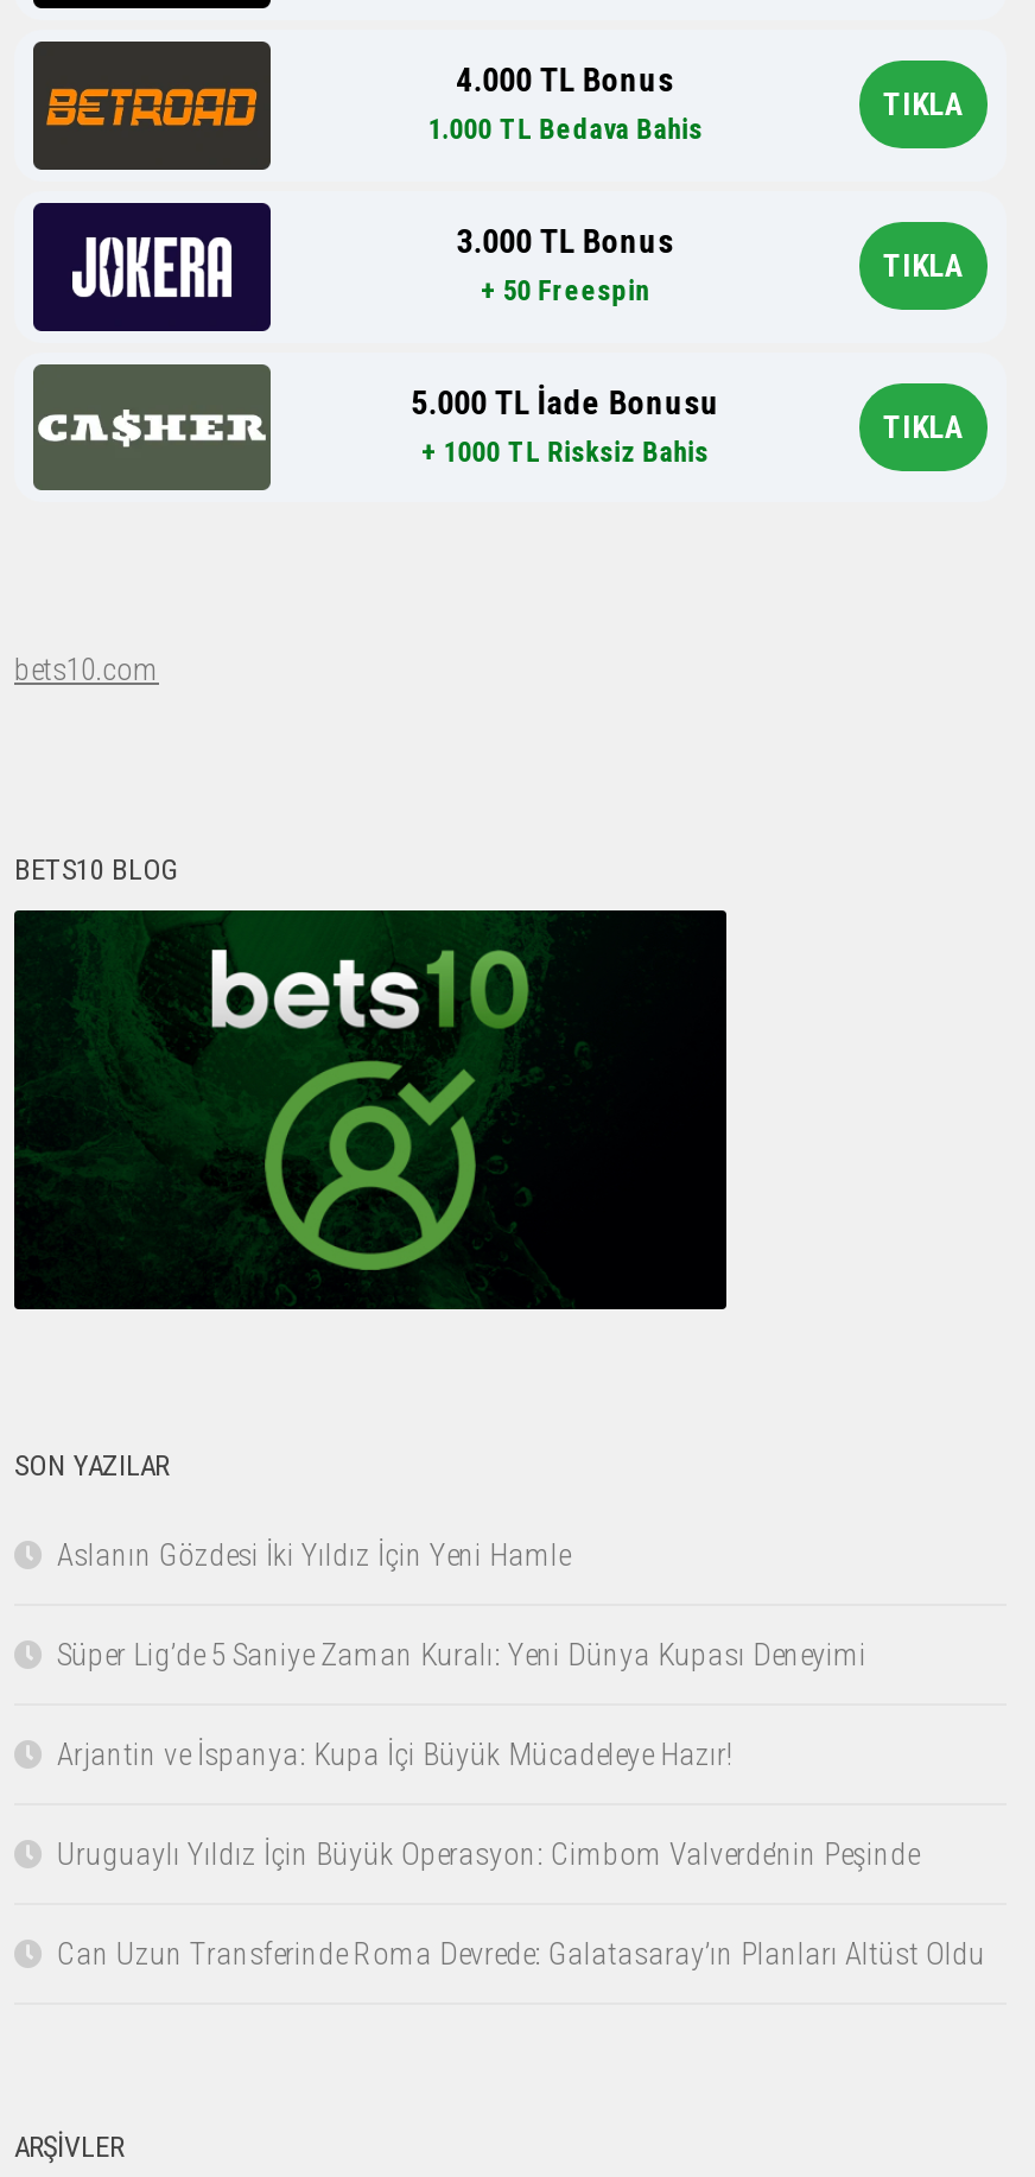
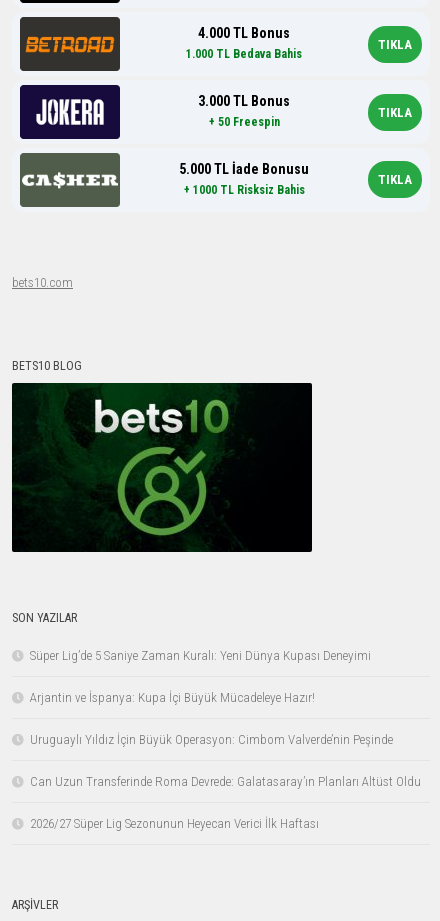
- Aslanın Gözdesi İki Yıldız İçin Yeni Hamle

moved up: Süper Lig’de 5 Saniye Zaman Kuralı: Yeni Dünya Kupası Deneyimi | Arjantin ve İspanya: Kupa İçi Büyük Mücadeleye Hazır! | Uruguaylı Yıldız İçin Büyük Operasyon: Cimbom Valverde’nin Peşinde | Can Uzun Transferinde Roma Devrede: Galatasaray’ın Planları Altüst Oldu

+ 2026/27 Süper Lig Sezonunun Heyecan Verici İlk Haftası
